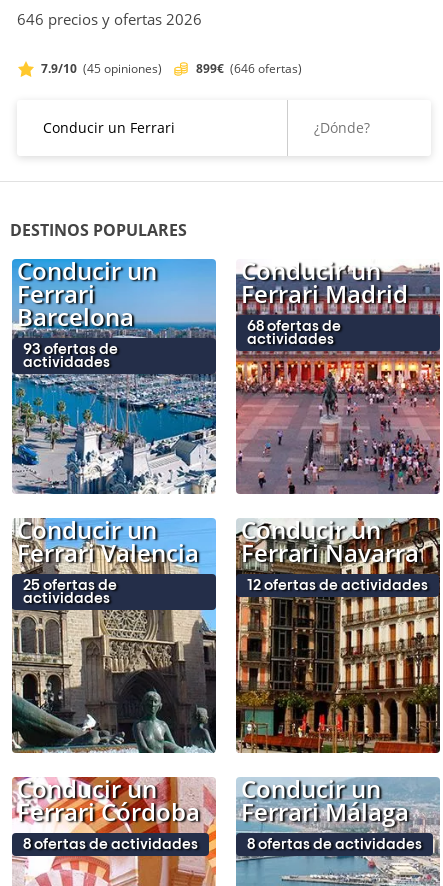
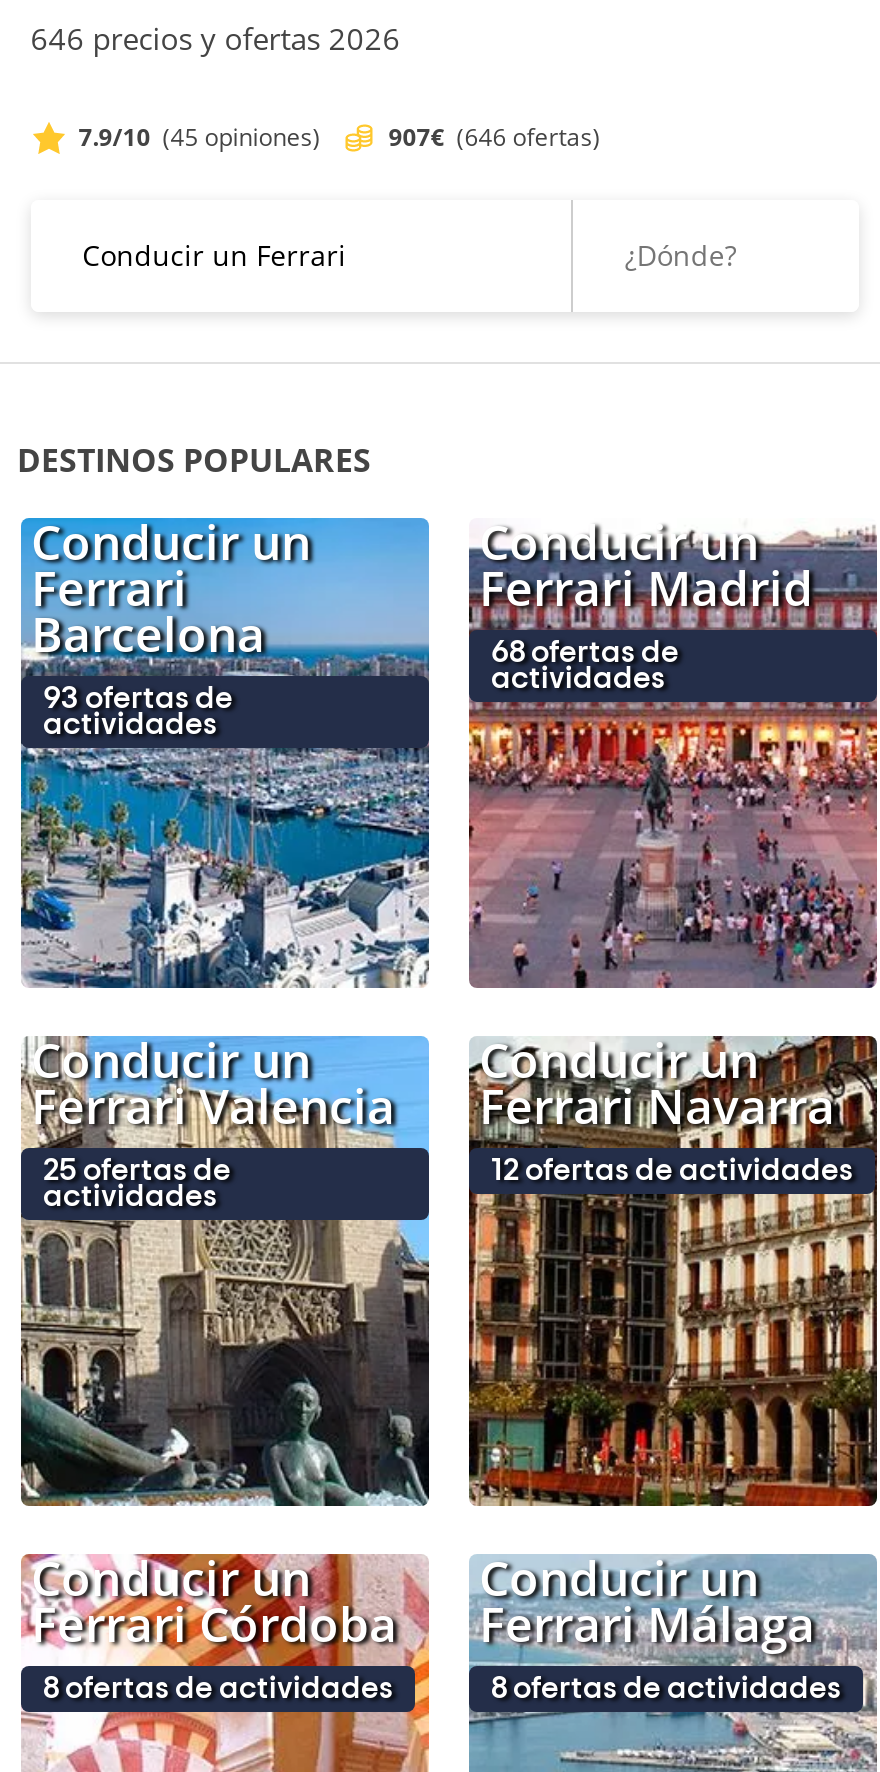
- 899€ (646 ofertas)
+ 907€ (646 ofertas)
